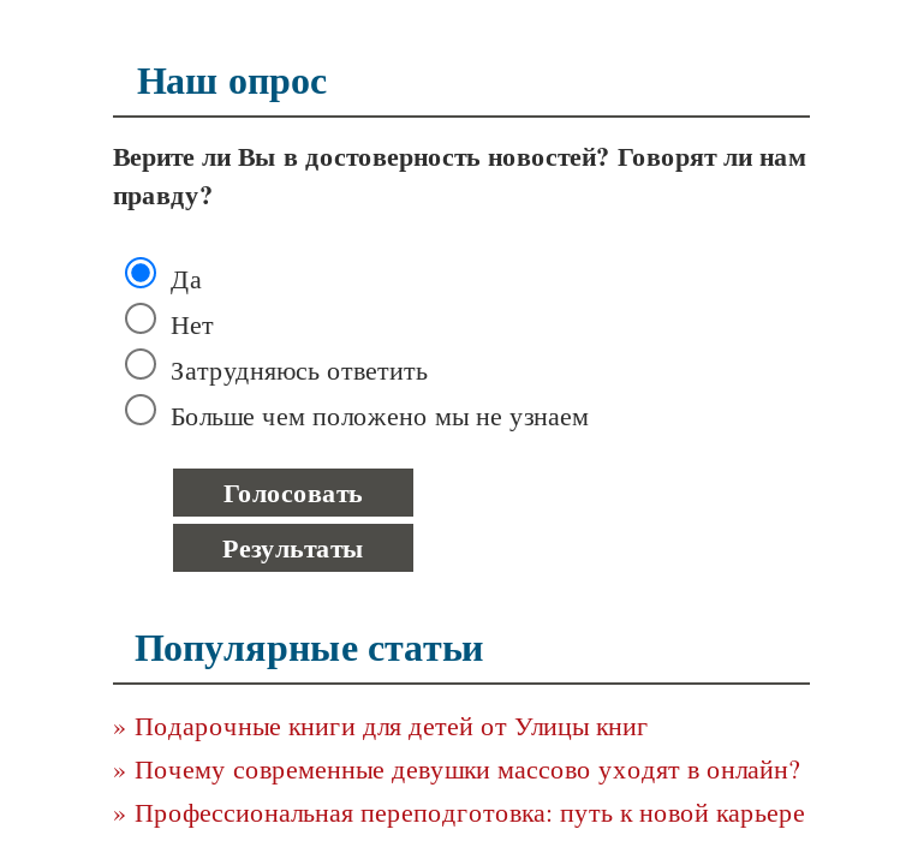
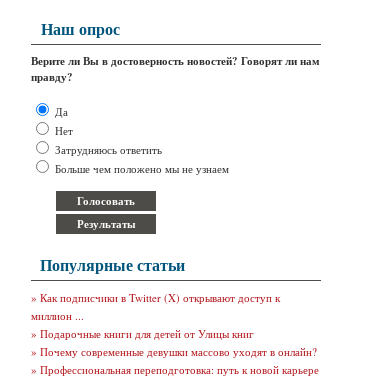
+ » Как подписчики в Twitter (X) открывают доступ к
+ миллион ...
